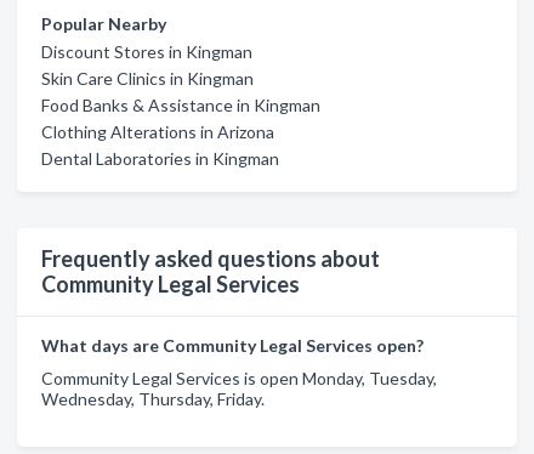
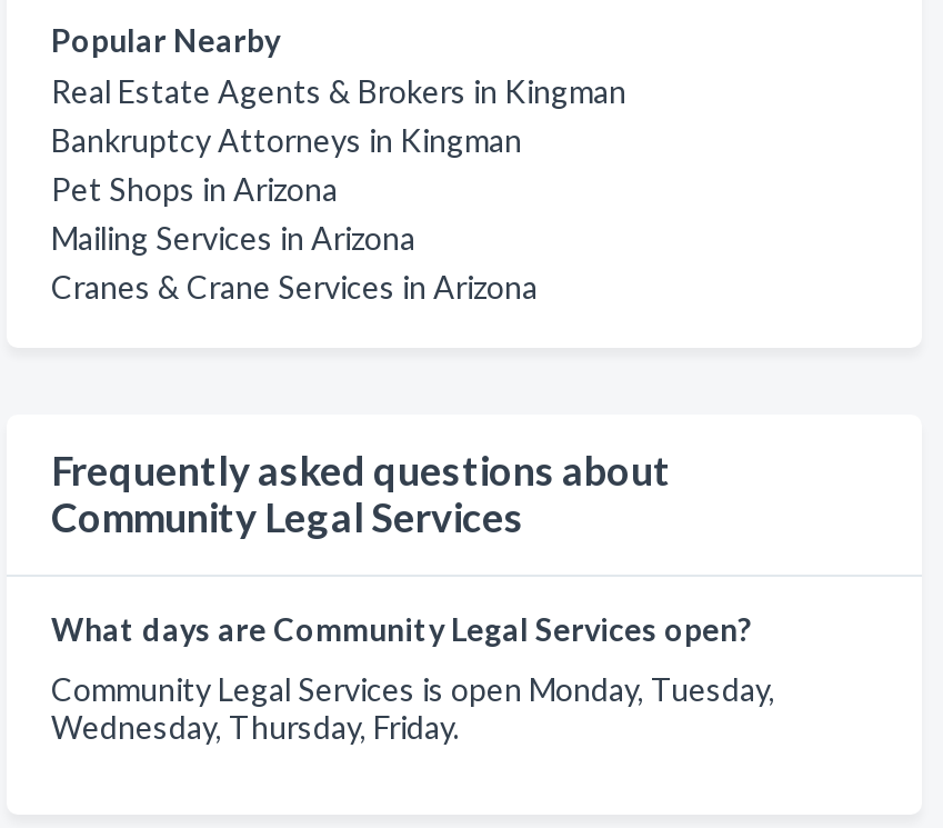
- Discount Stores in Kingman
- Skin Care Clinics in Kingman
- Food Banks & Assistance in Kingman
- Clothing Alterations in Arizona
- Dental Laboratories in Kingman
+ Real Estate Agents & Brokers in Kingman
+ Bankruptcy Attorneys in Kingman
+ Pet Shops in Arizona
+ Mailing Services in Arizona
+ Cranes & Crane Services in Arizona
